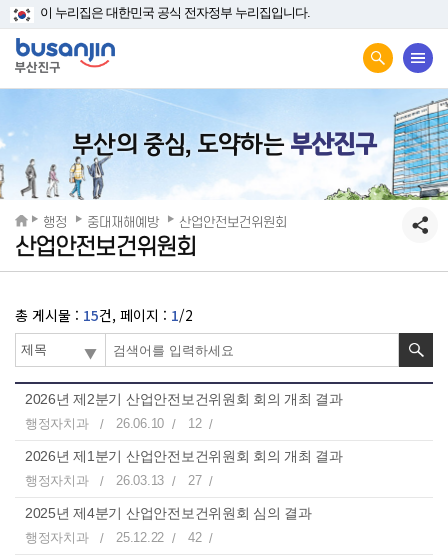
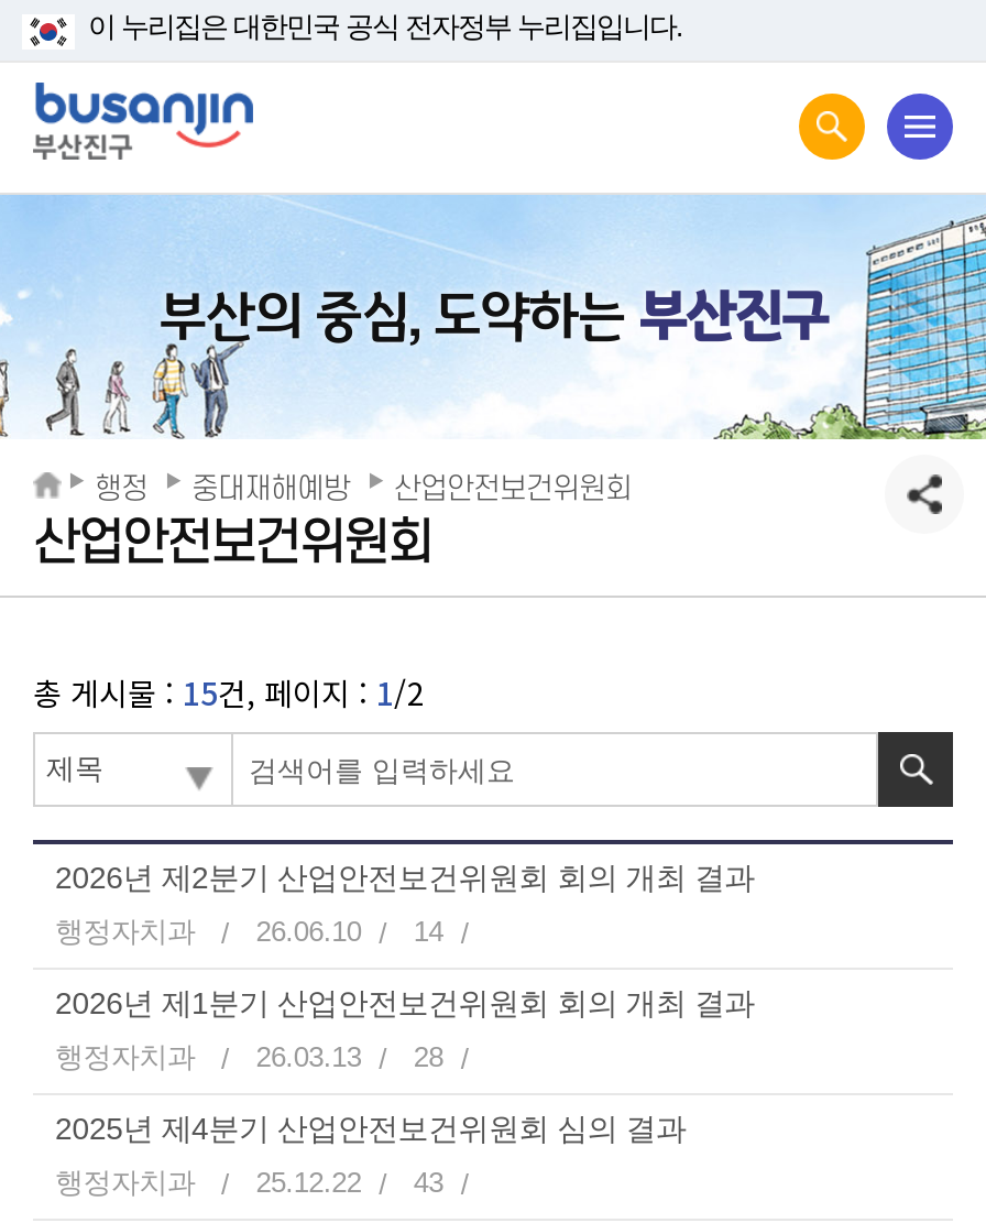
- 행정자치과 26.06.10 12
+ 행정자치과 26.06.10 14

- 행정자치과 26.03.13 27
+ 행정자치과 26.03.13 28

- 행정자치과 25.12.22 42
+ 행정자치과 25.12.22 43
